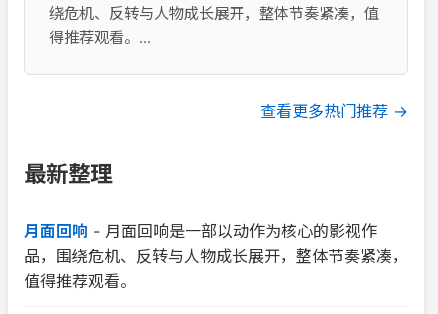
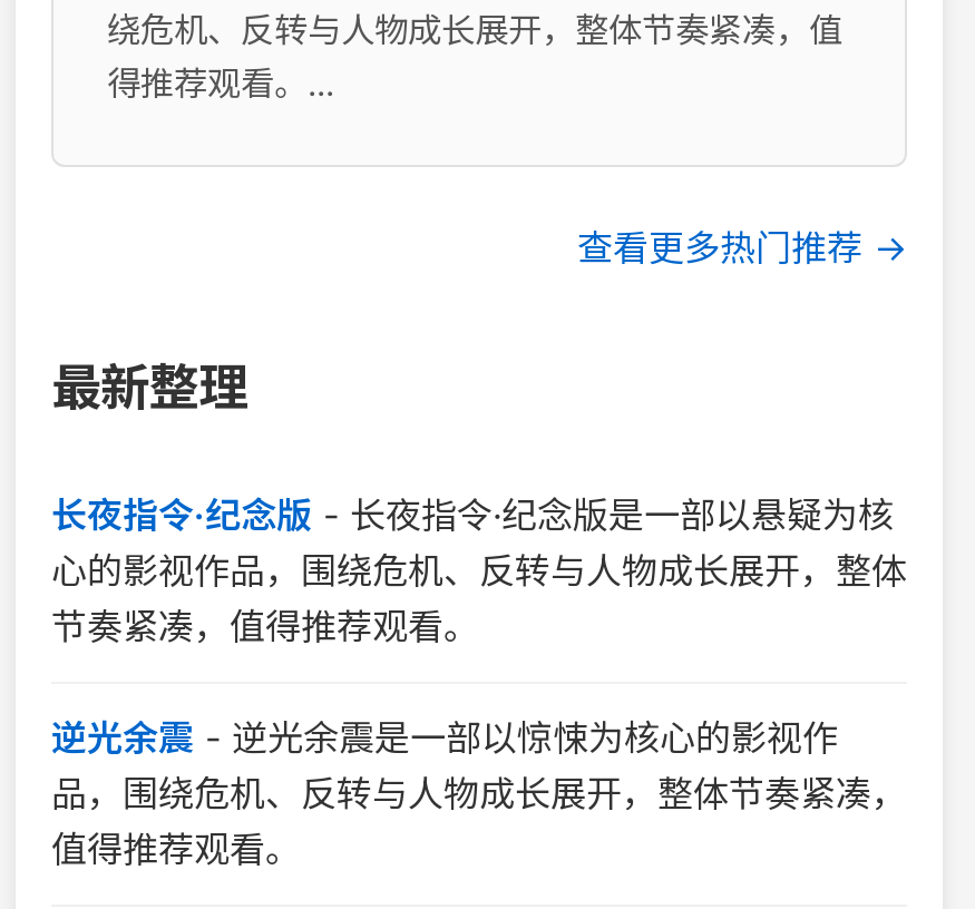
- 月面回响-月面回响是一部以动作为核心的影视作
+ 长夜指令·纪念版-长夜指令·纪念版是一部以悬疑为核
+ 心的影视作品，围绕危机、反转与人物成长展开，整体
+ 节奏紧凑，值得推荐观看。
+ 逆光余震-逆光余震是一部以惊悚为核心的影视作
